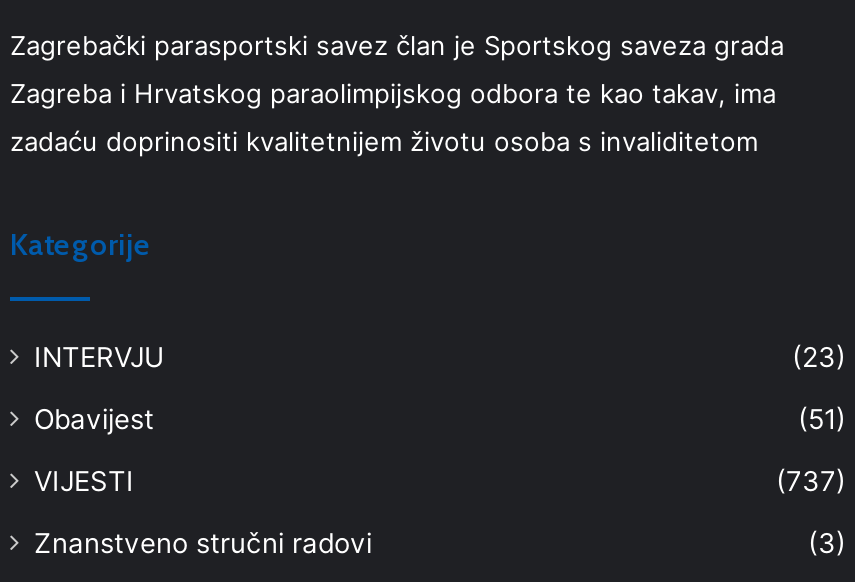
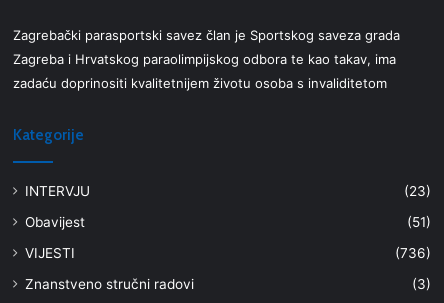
- (737)
+ (736)
